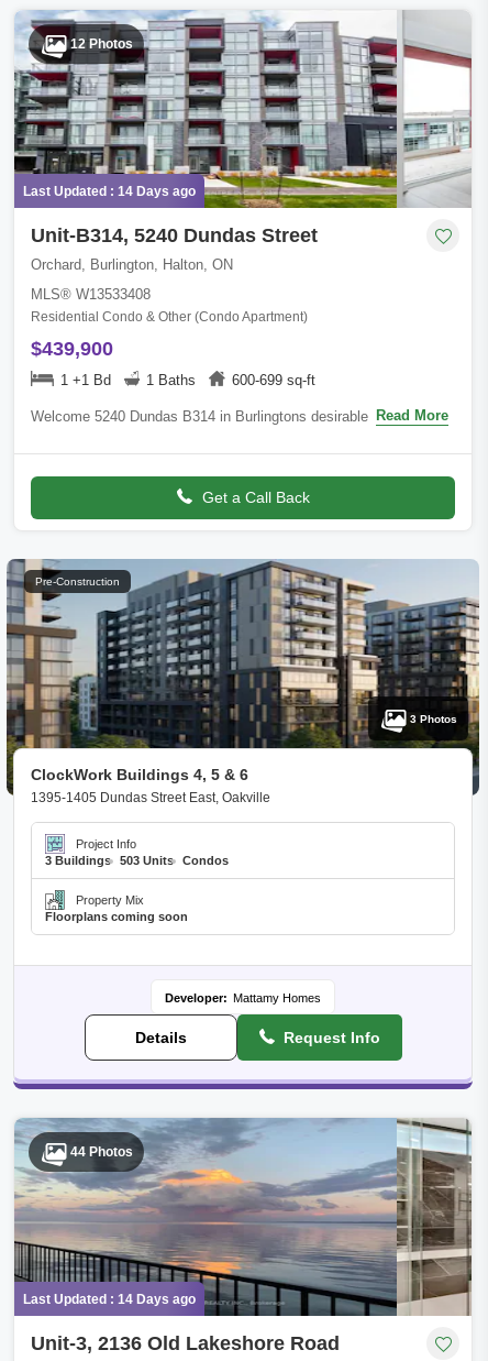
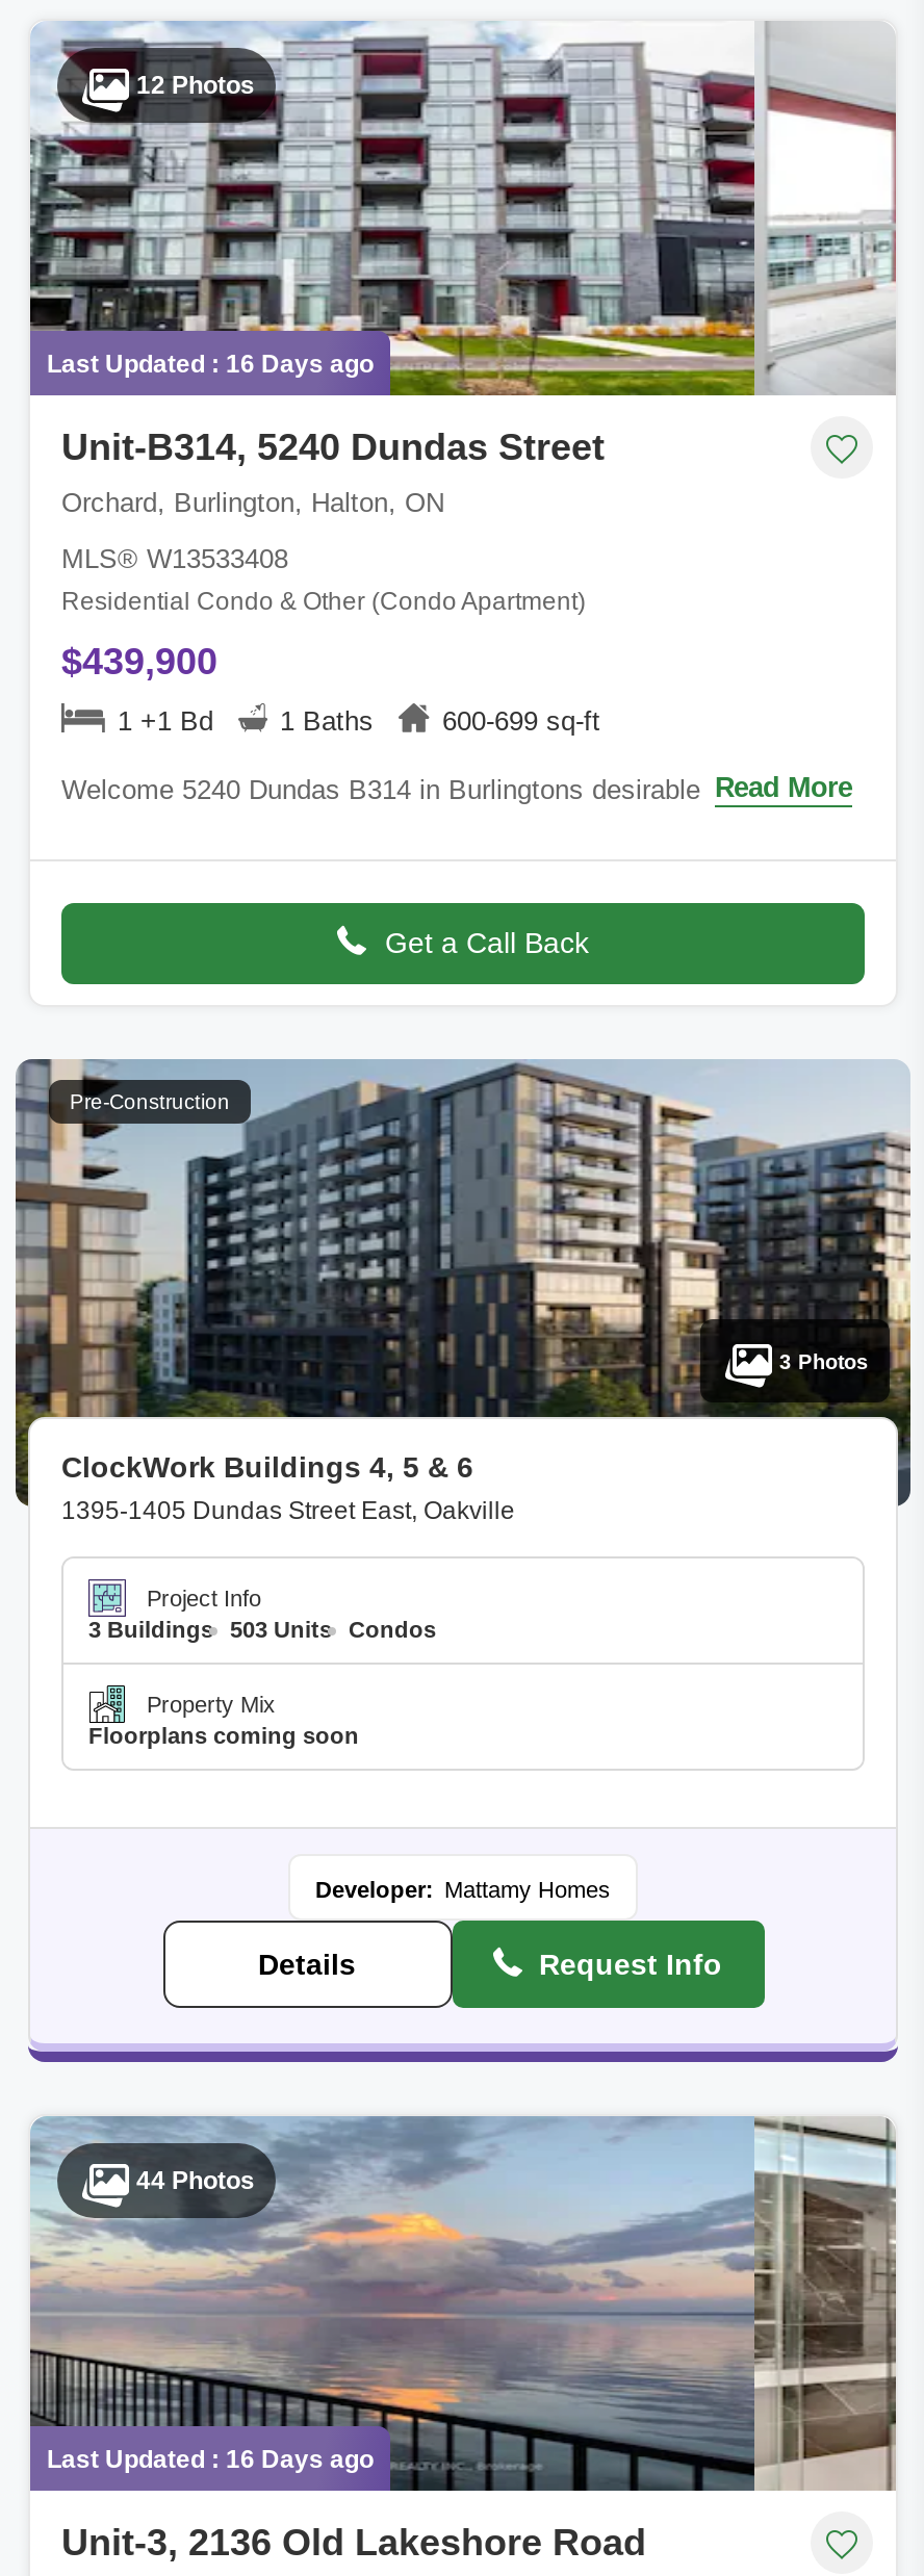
- Last Updated : 14 Days ago
+ Last Updated : 16 Days ago

- Last Updated : 14 Days ago
+ Last Updated : 16 Days ago
